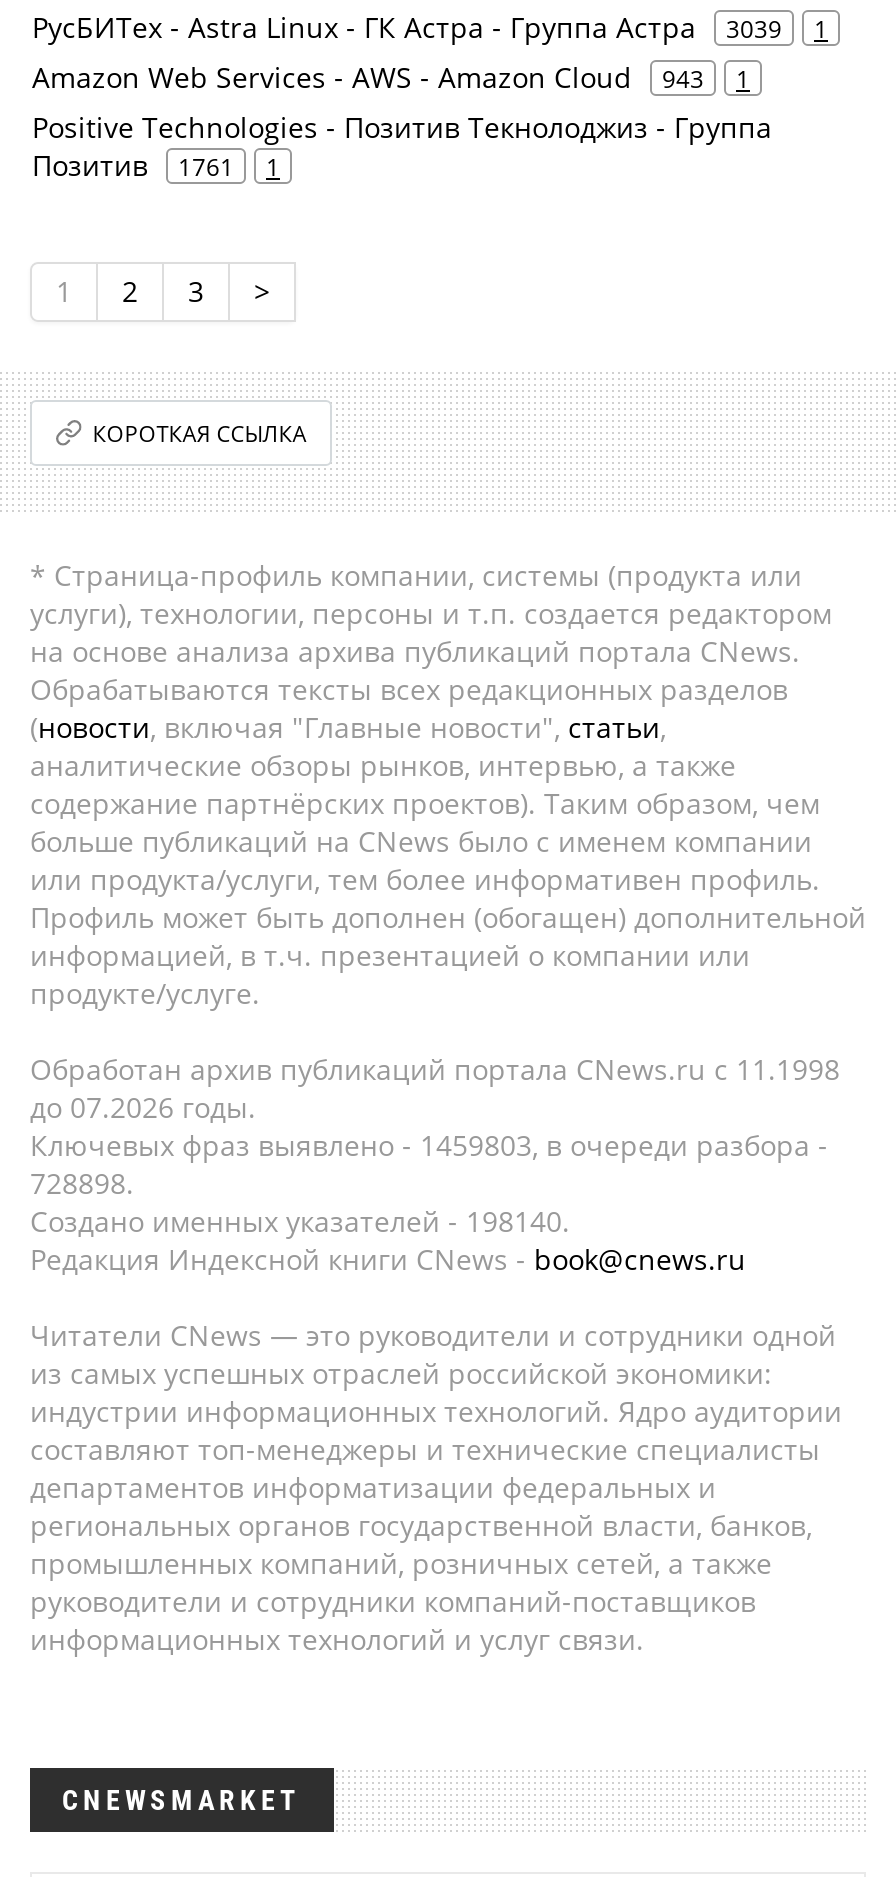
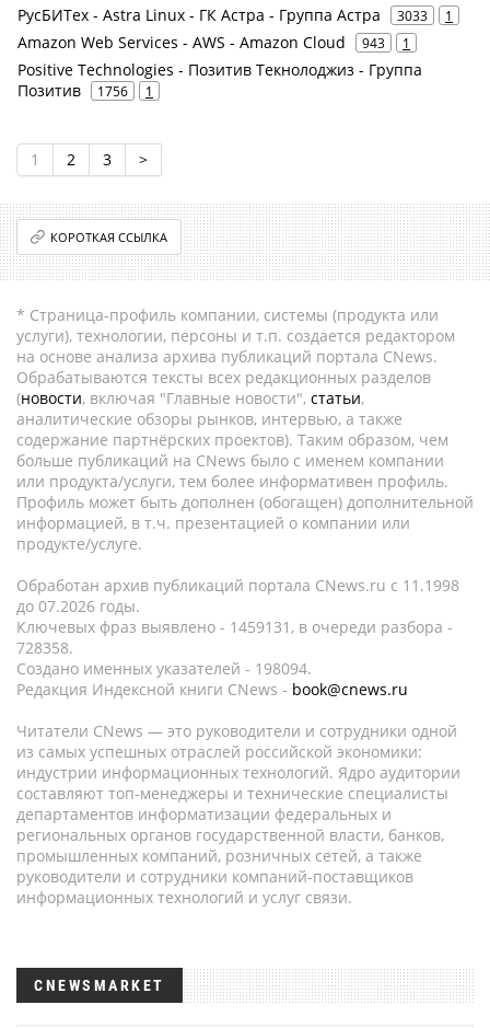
- РусБИТех - Astra Linux - ГК Астра - Группа Астра 3039 1
+ РусБИТех - Astra Linux - ГК Астра - Группа Астра 3033 1

- Позитив 1761 1
+ Позитив 1756 1

- Ключевых фраз выявлено - 1459803, в очереди разбора -
+ Ключевых фраз выявлено - 1459131, в очереди разбора -

- 728898.
+ 728358.

- Создано именных указателей - 198140.
+ Создано именных указателей - 198094.
